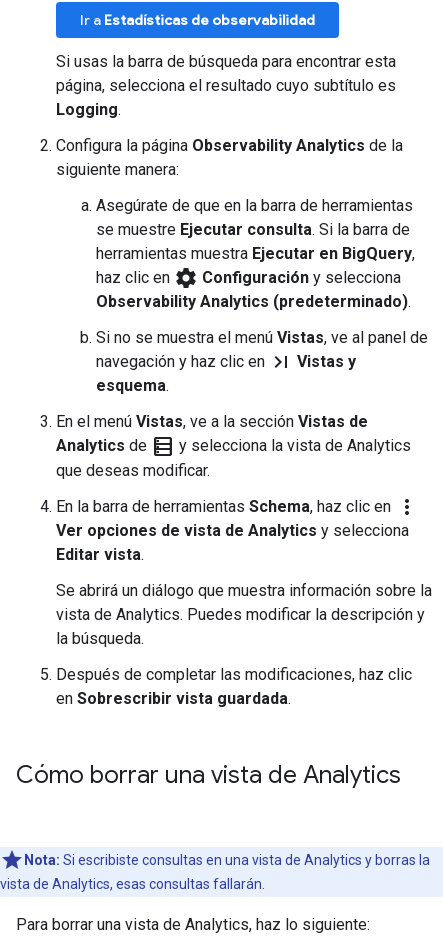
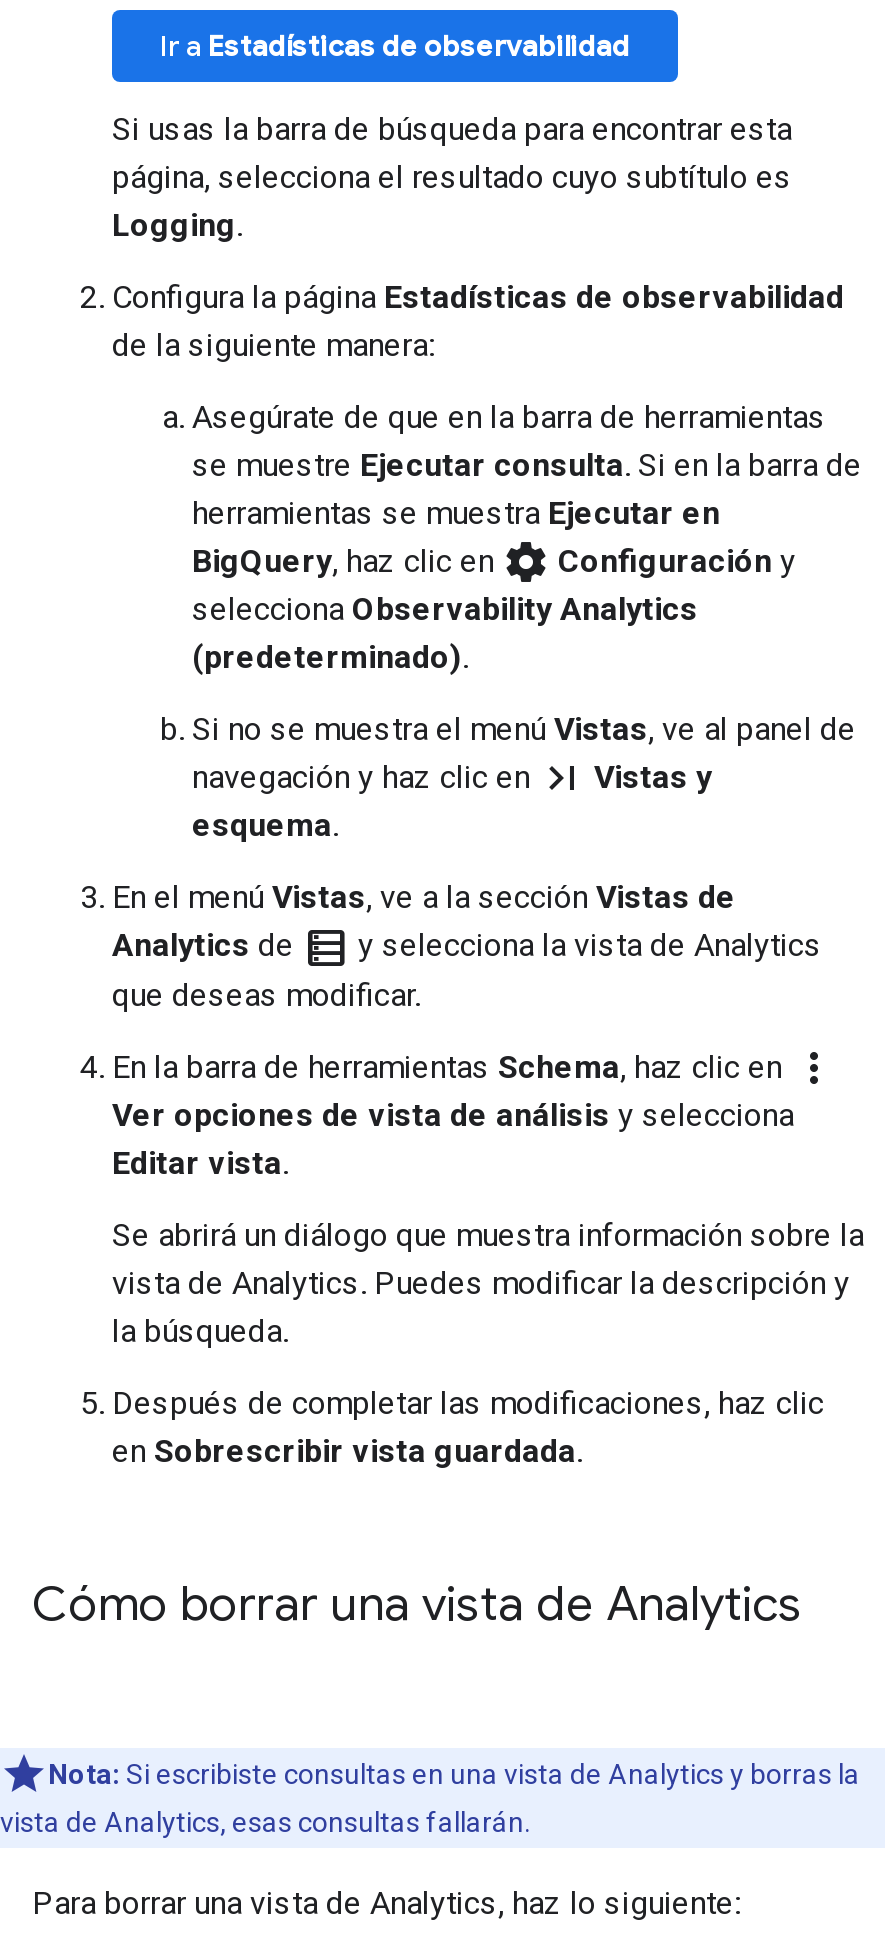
- Configura la página Observability Analytics de la
- siguiente manera:
+ Configura la página Estadísticas de observabilidad
+ de la siguiente manera:

- se muestre Ejecutar consulta. Si la barra de
- herramientas muestra Ejecutar en BigQuery,
- haz clic en settings Configuración y selecciona
- Observability Analytics (predeterminado).
+ se muestre Ejecutar consulta. Si en la barra de
+ herramientas se muestra Ejecutar en
+ BigQuery, haz clic en settings Configuración y
+ selecciona Observability Analytics
+ (predeterminado).

- Ver opciones de vista de Analytics y selecciona
+ Ver opciones de vista de análisis y selecciona
